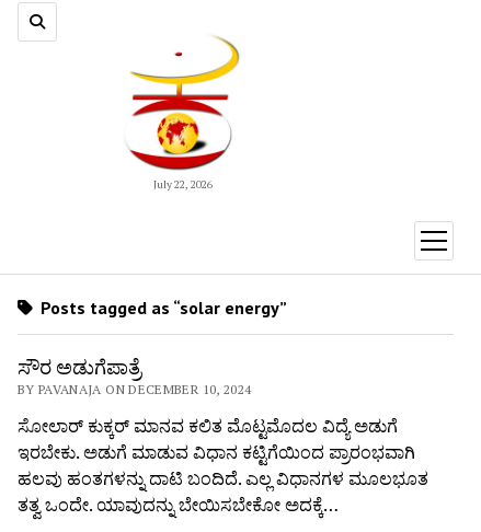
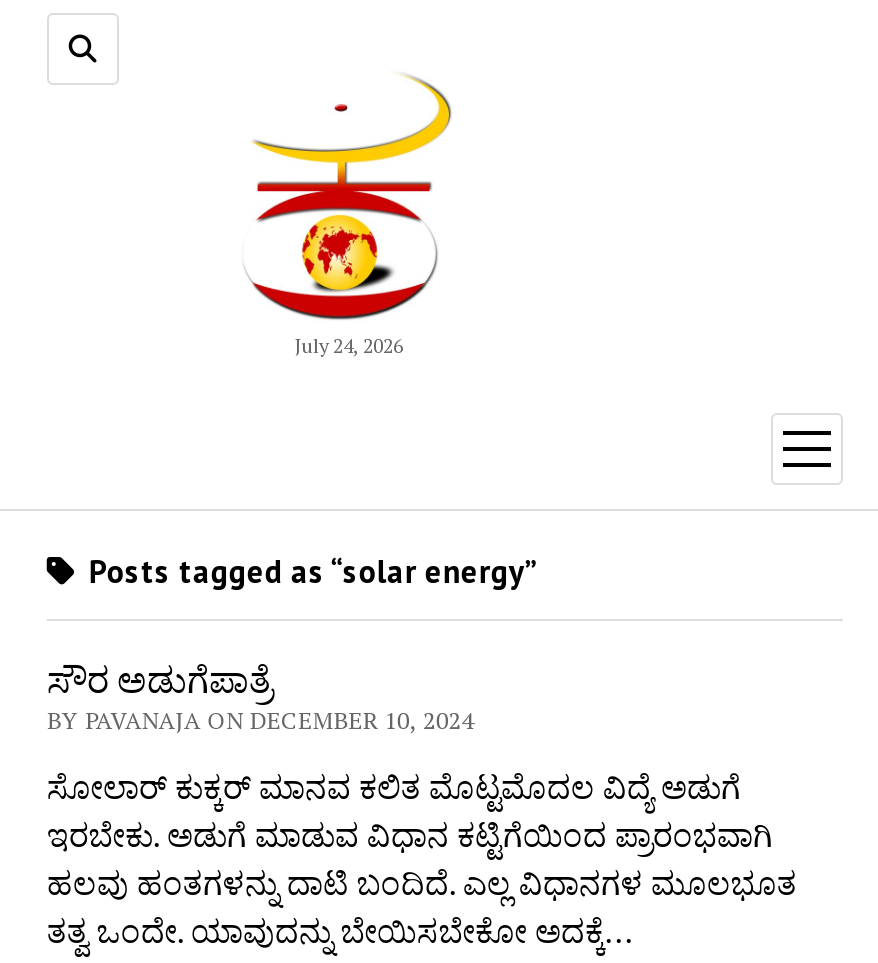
- July 22, 2026
+ July 24, 2026
